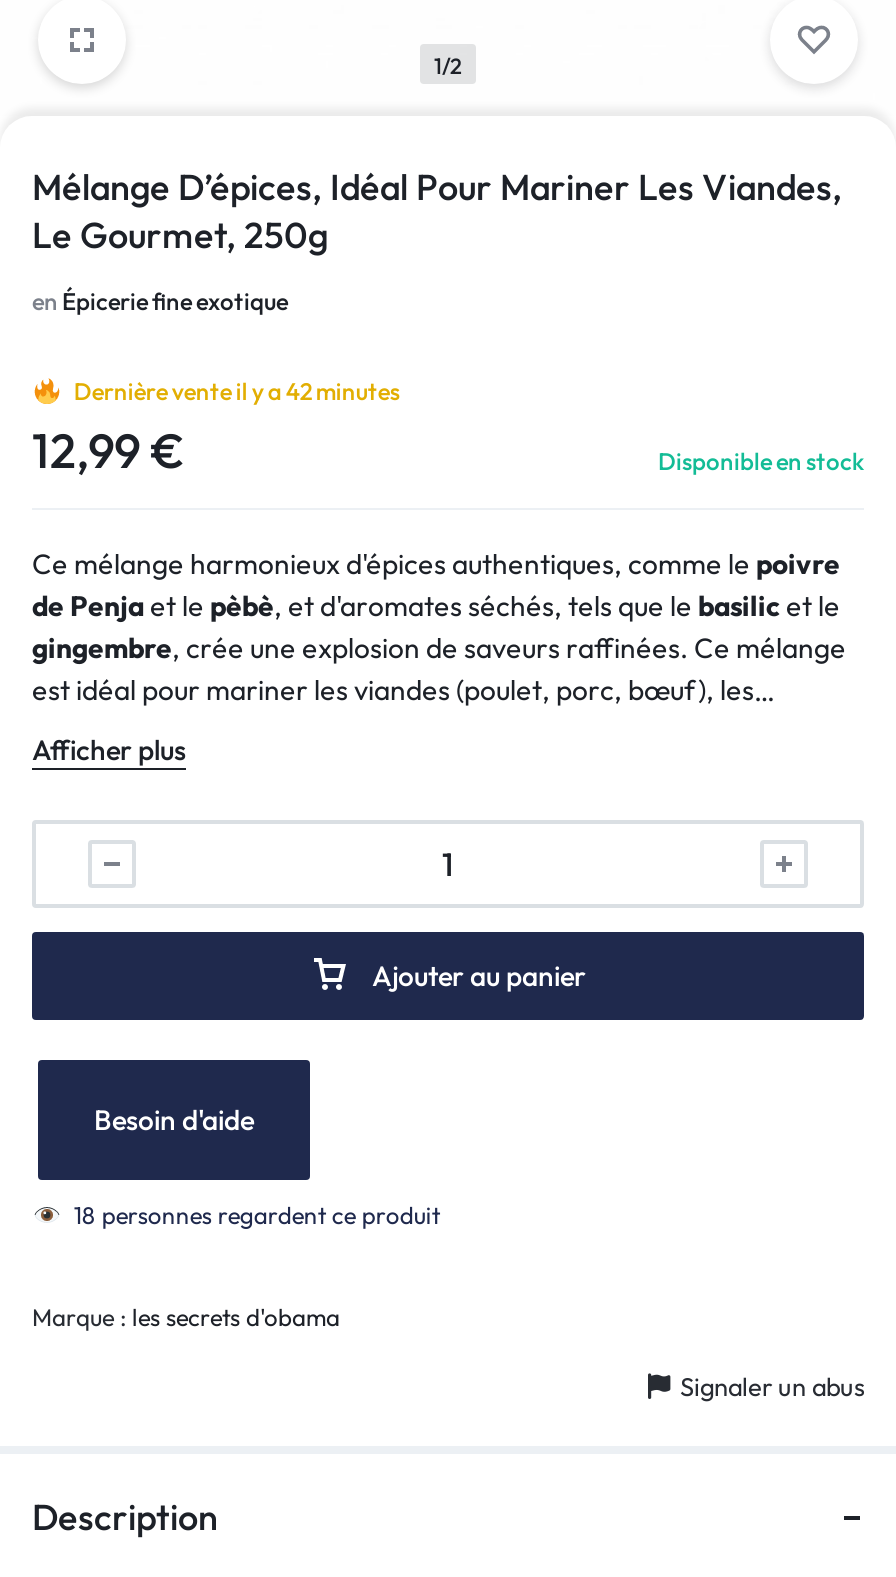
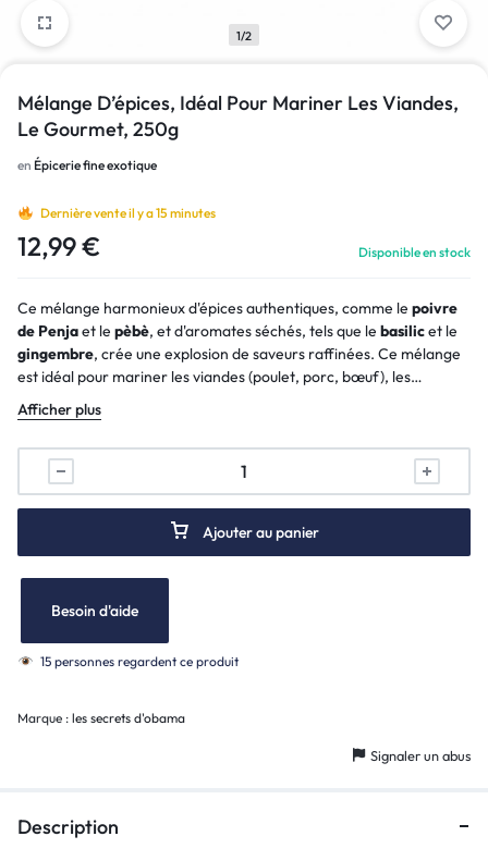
- Dernière vente il y a 42 minutes
+ Dernière vente il y a 15 minutes

- 18 personnes regardent ce produit
+ 15 personnes regardent ce produit
